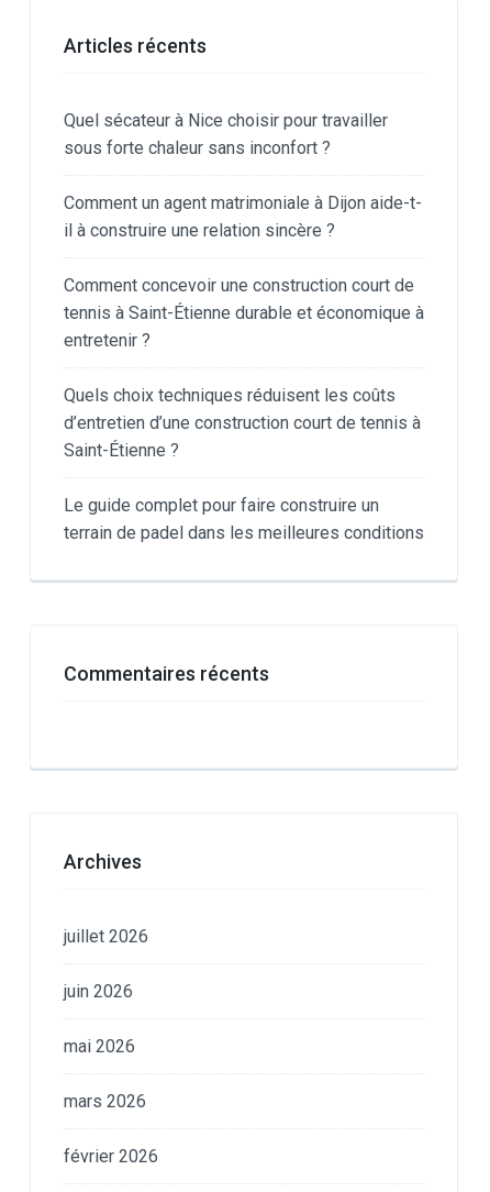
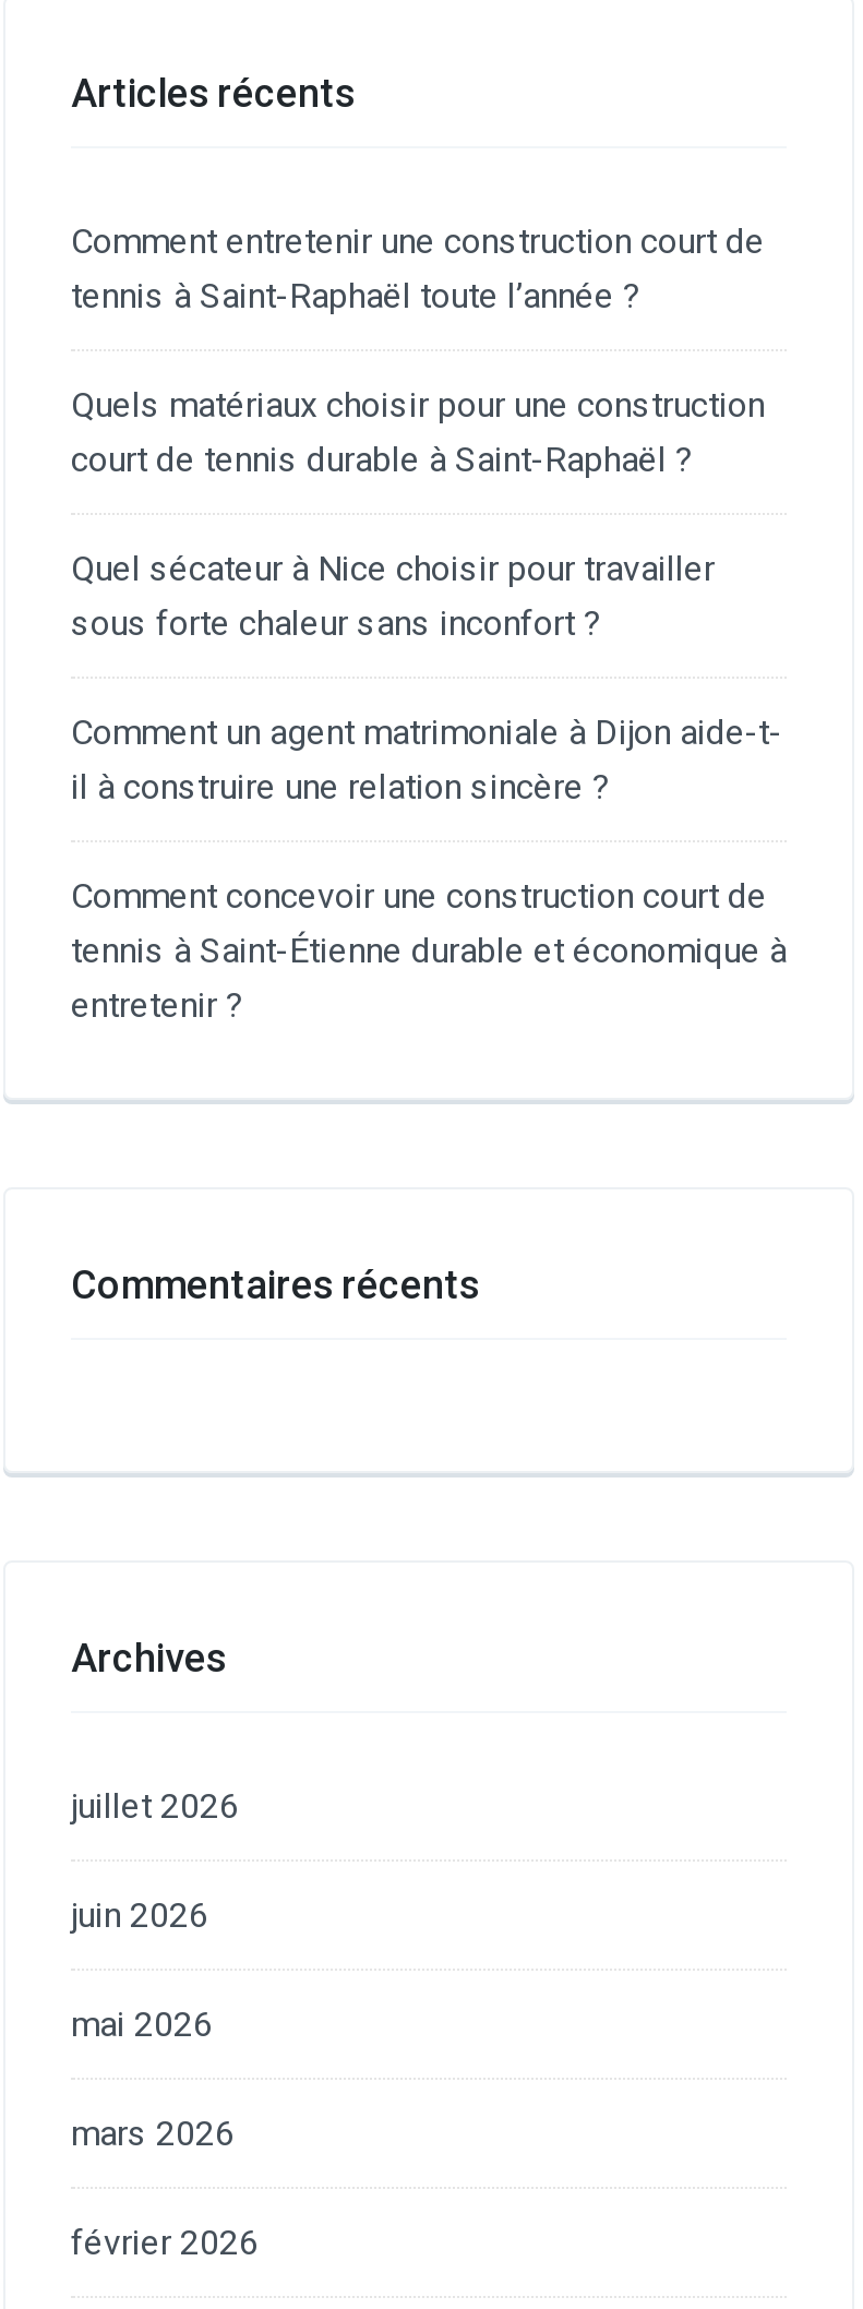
+ Comment entretenir une construction court de
+ tennis à Saint-Raphaël toute l’année ?
+ Quels matériaux choisir pour une construction
+ court de tennis durable à Saint-Raphaël ?

moved down: Quel sécateur à Nice choisir pour travailler | sous forte chaleur sans inconfort ? | Comment un agent matrimoniale à Dijon aide-t- | il à construire une relation sincère ? | Comment concevoir une construction court de | tennis à Saint-Étienne durable et économique à | entretenir ?

- Quels choix techniques réduisent les coûts
- d’entretien d’une construction court de tennis à
- Saint-Étienne ?
- Le guide complet pour faire construire un
- terrain de padel dans les meilleures conditions
